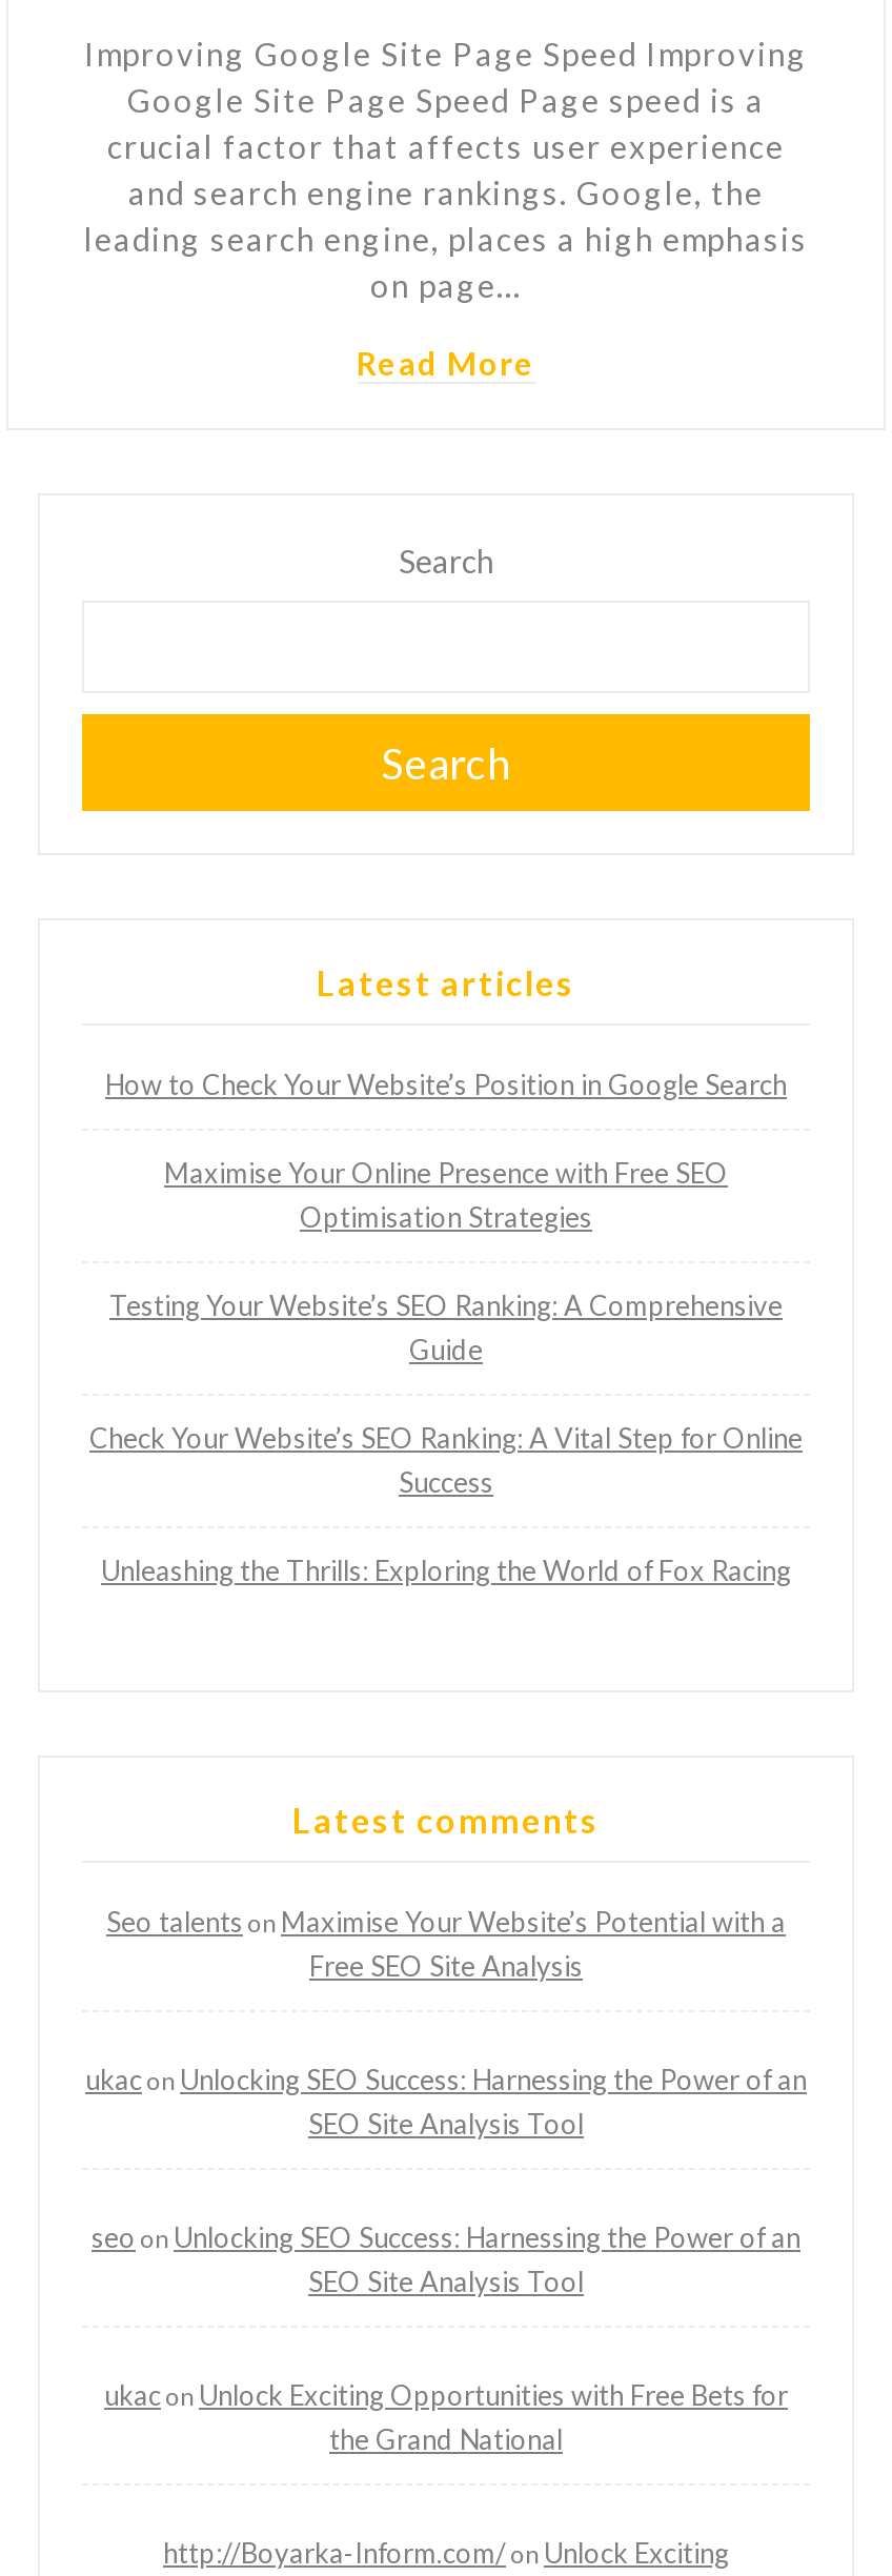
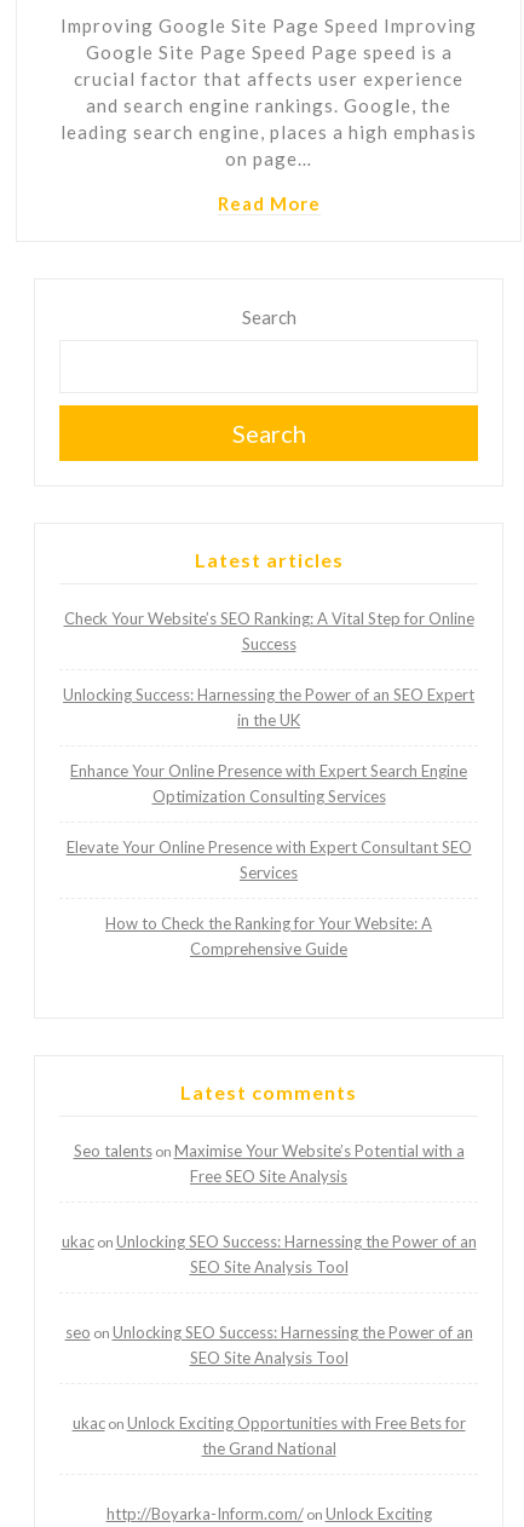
- How to Check Your Website’s Position in Google Search
- Maximise Your Online Presence with Free SEO
- Optimisation Strategies
- Testing Your Website’s SEO Ranking: A Comprehensive
- Guide

moved up: Check Your Website’s SEO Ranking: A Vital Step for Online | Success

- Unleashing the Thrills: Exploring the World of Fox Racing
+ Unlocking Success: Harnessing the Power of an SEO Expert
+ in the UK
+ Enhance Your Online Presence with Expert Search Engine
+ Optimization Consulting Services
+ Elevate Your Online Presence with Expert Consultant SEO
+ Services
+ How to Check the Ranking for Your Website: A
+ Comprehensive Guide
